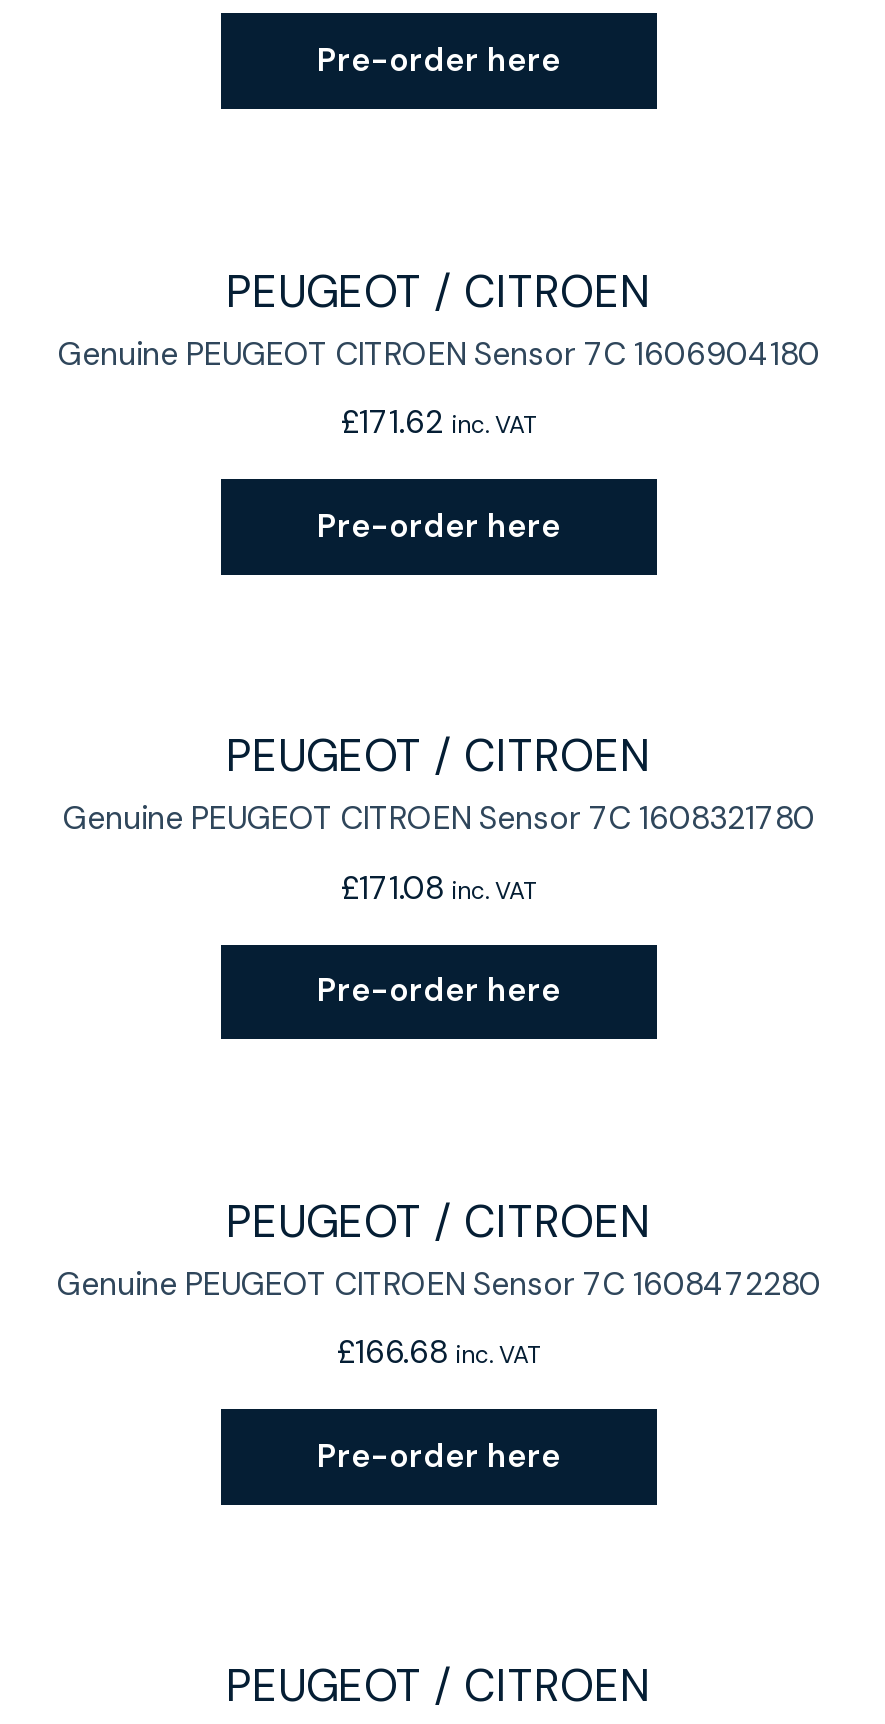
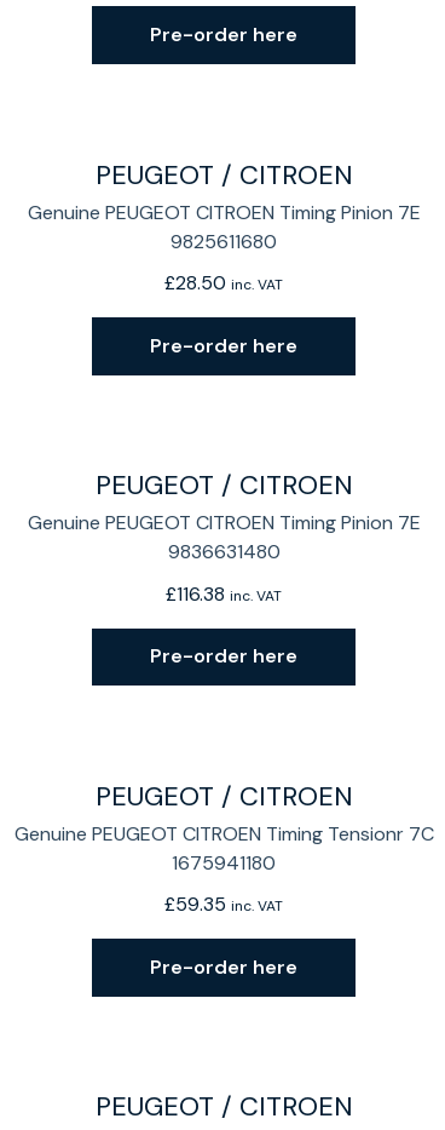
- Genuine PEUGEOT CITROEN Sensor 7C 1606904180
+ Genuine PEUGEOT CITROEN Timing Pinion 7E
+ 9825611680

- £171.62 inc. VAT
+ £28.50 inc. VAT

- Genuine PEUGEOT CITROEN Sensor 7C 1608321780
+ Genuine PEUGEOT CITROEN Timing Pinion 7E
+ 9836631480

- £171.08 inc. VAT
+ £116.38 inc. VAT

- Genuine PEUGEOT CITROEN Sensor 7C 1608472280
+ Genuine PEUGEOT CITROEN Timing Tensionr 7C
+ 1675941180

- £166.68 inc. VAT
+ £59.35 inc. VAT
